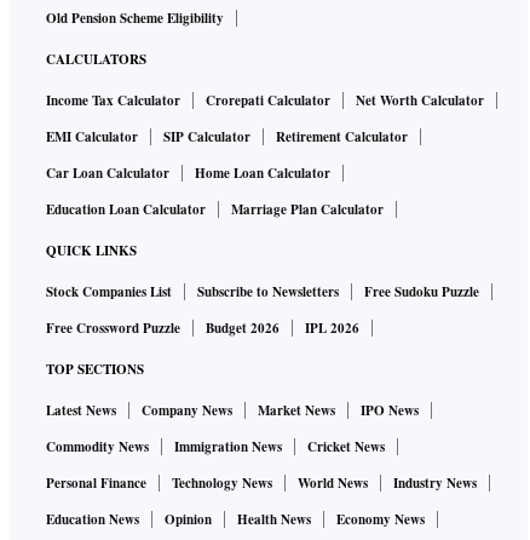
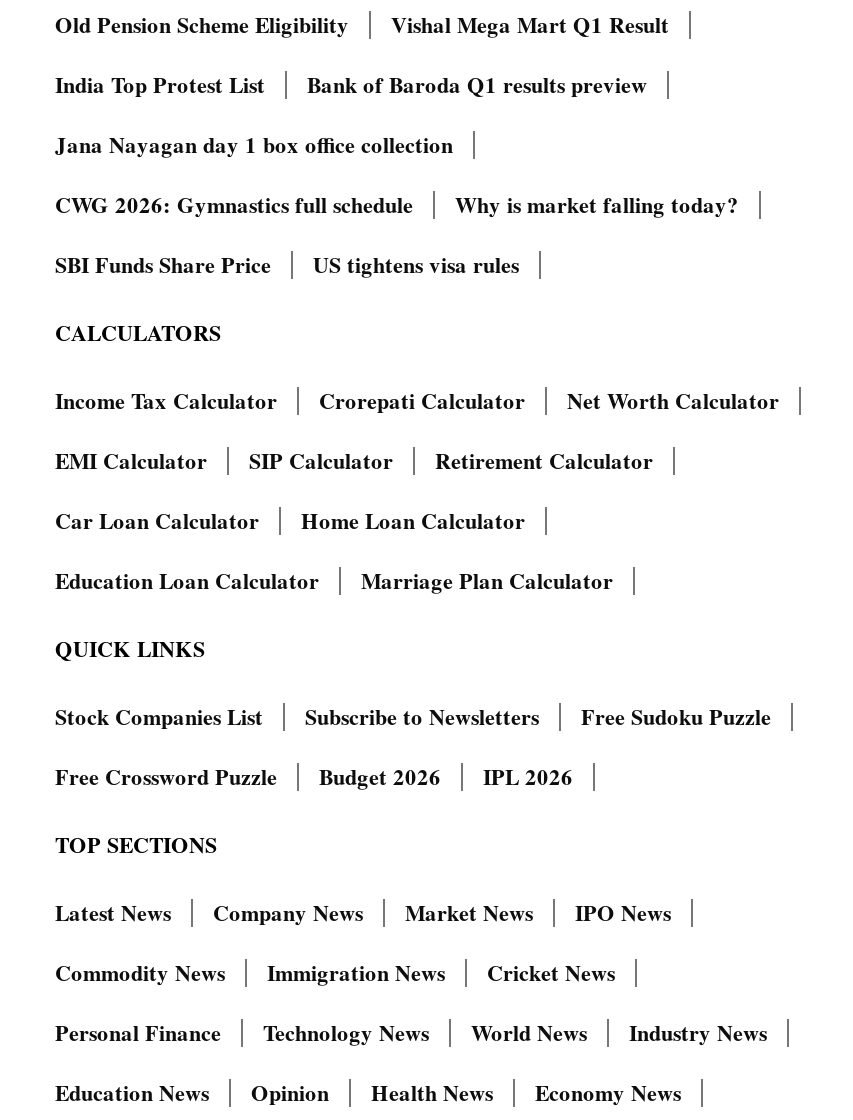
+ Vishal Mega Mart Q1 Result
+ India Top Protest List
+ Bank of Baroda Q1 results preview
+ Jana Nayagan day 1 box office collection
+ CWG 2026: Gymnastics full schedule
+ Why is market falling today?
+ SBI Funds Share Price
+ US tightens visa rules
